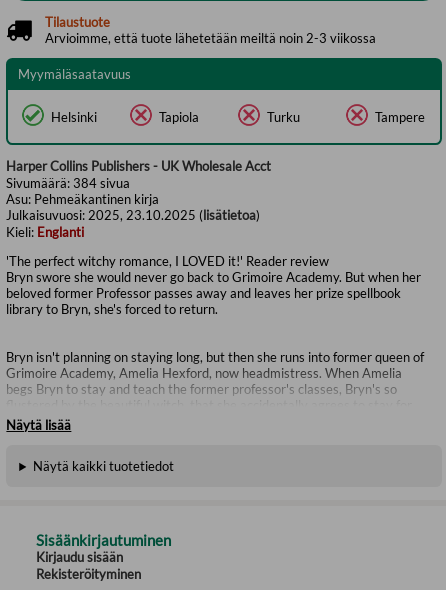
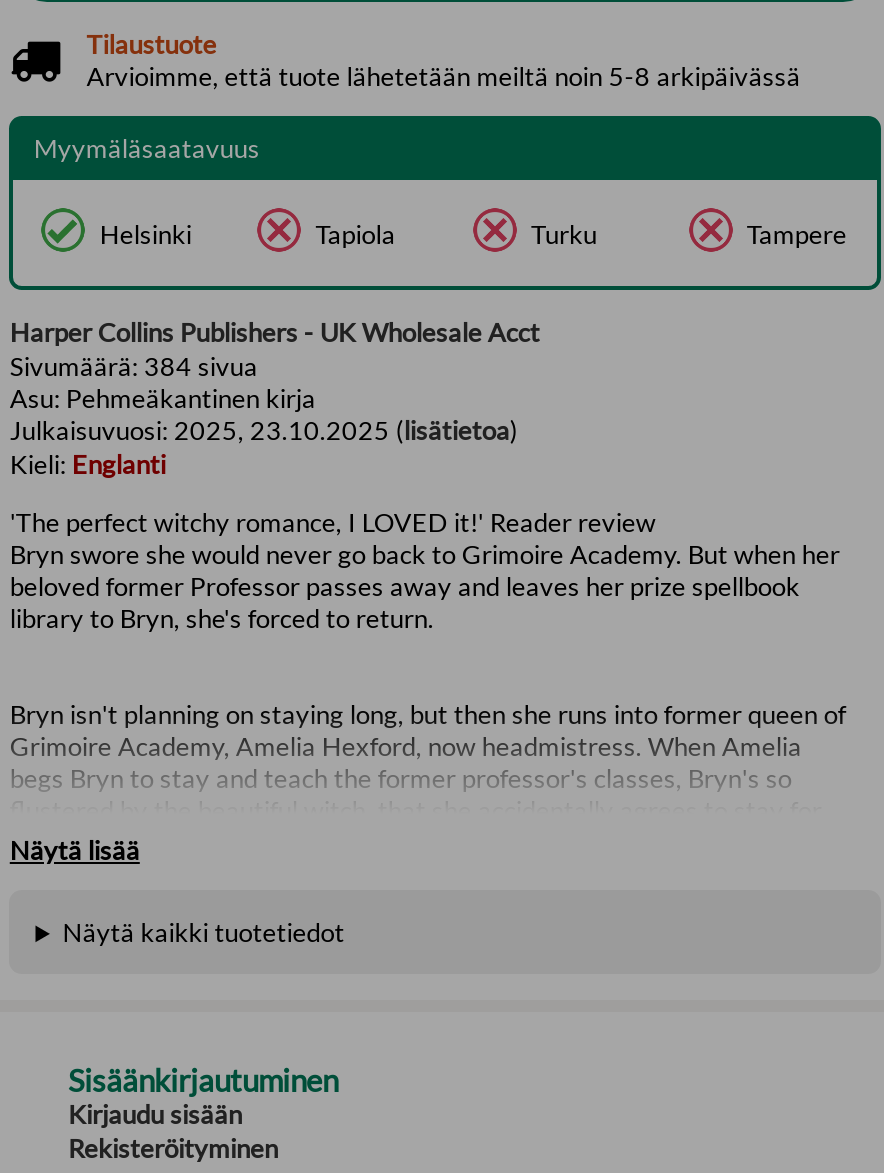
- Arvioimme, että tuote lähetetään meiltä noin 2-3 viikossa
+ Arvioimme, että tuote lähetetään meiltä noin 5-8 arkipäivässä
